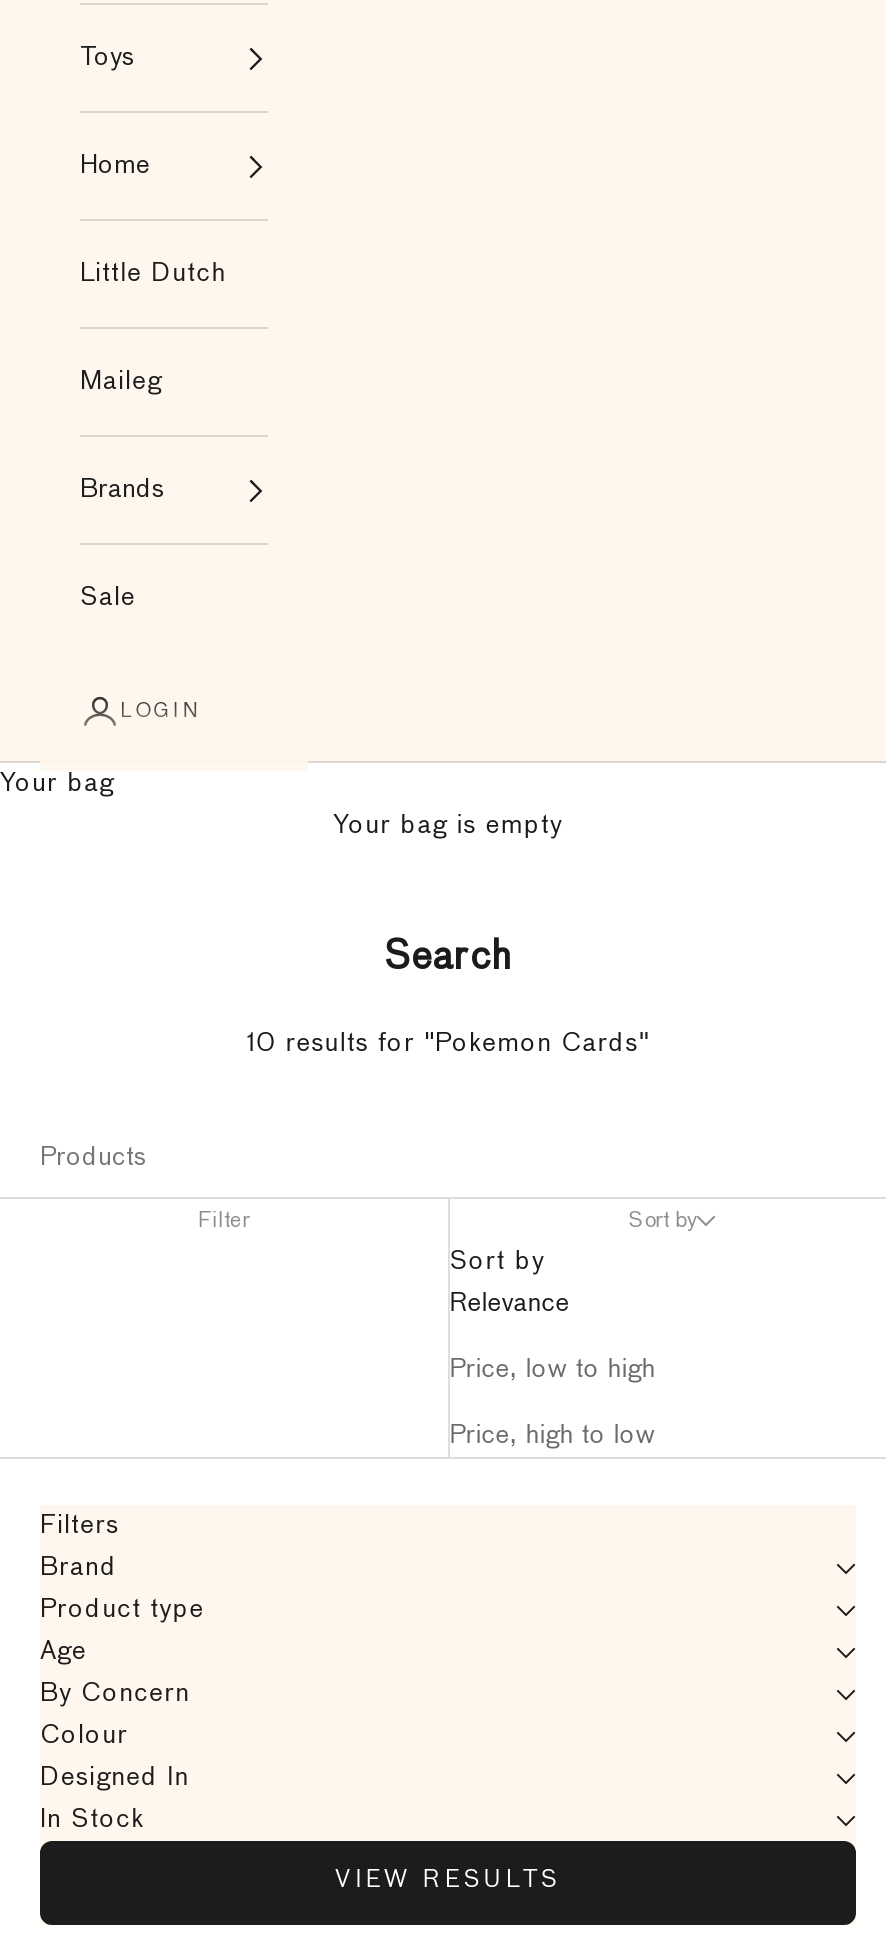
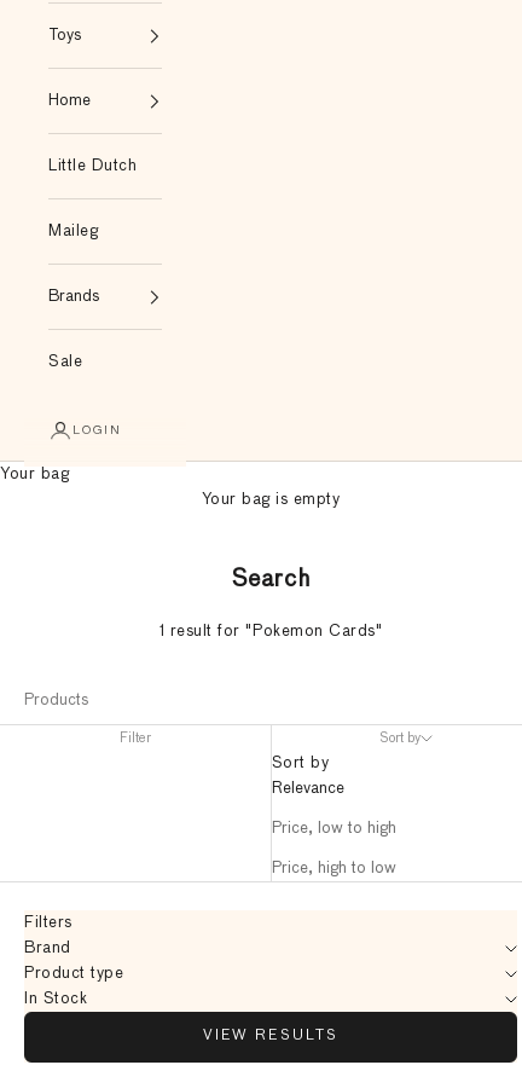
- 10 results for "Pokemon Cards"
+ 1 result for "Pokemon Cards"

- Age
- By Concern
- Colour
- Designed In
